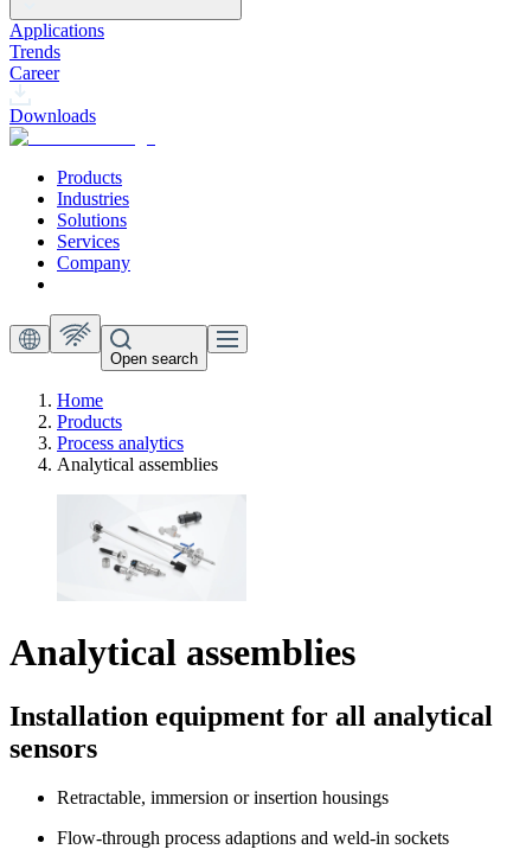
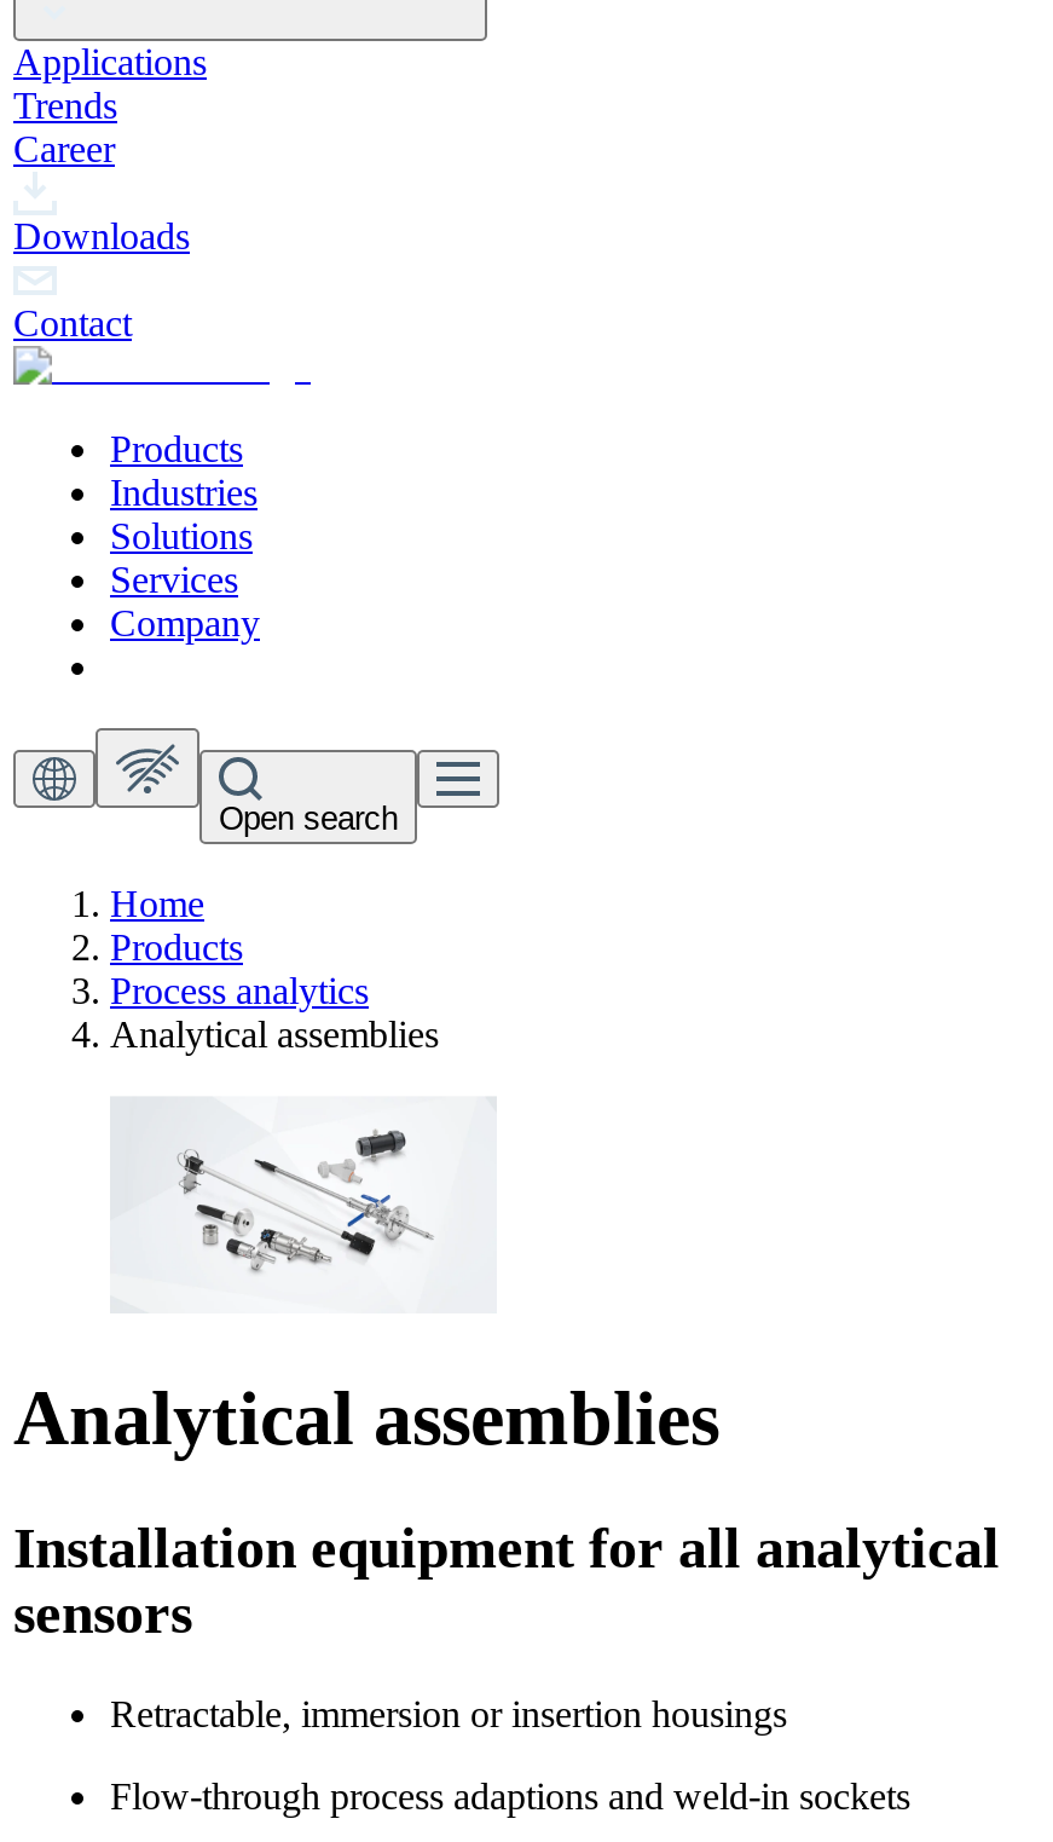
+ Contact
